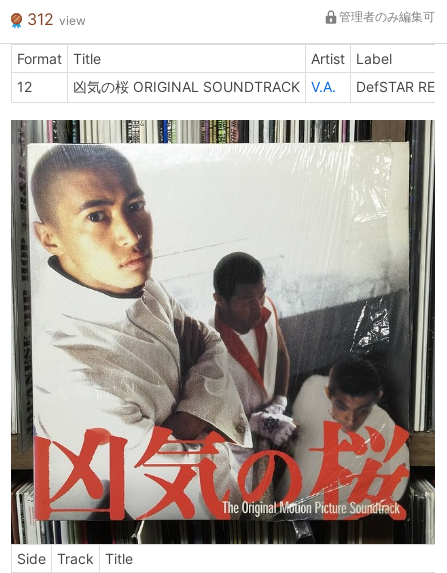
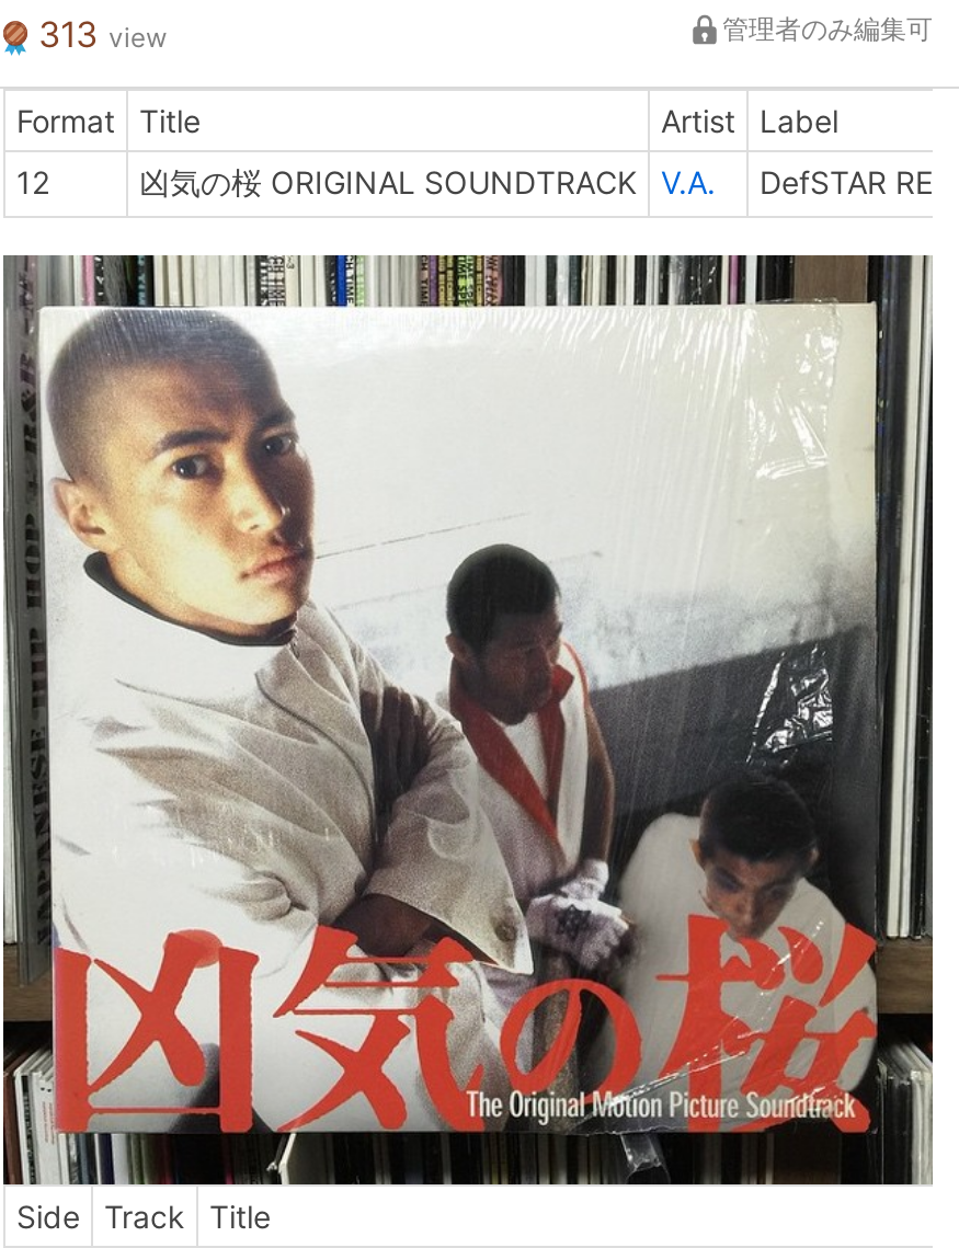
- 312 view
+ 313 view
